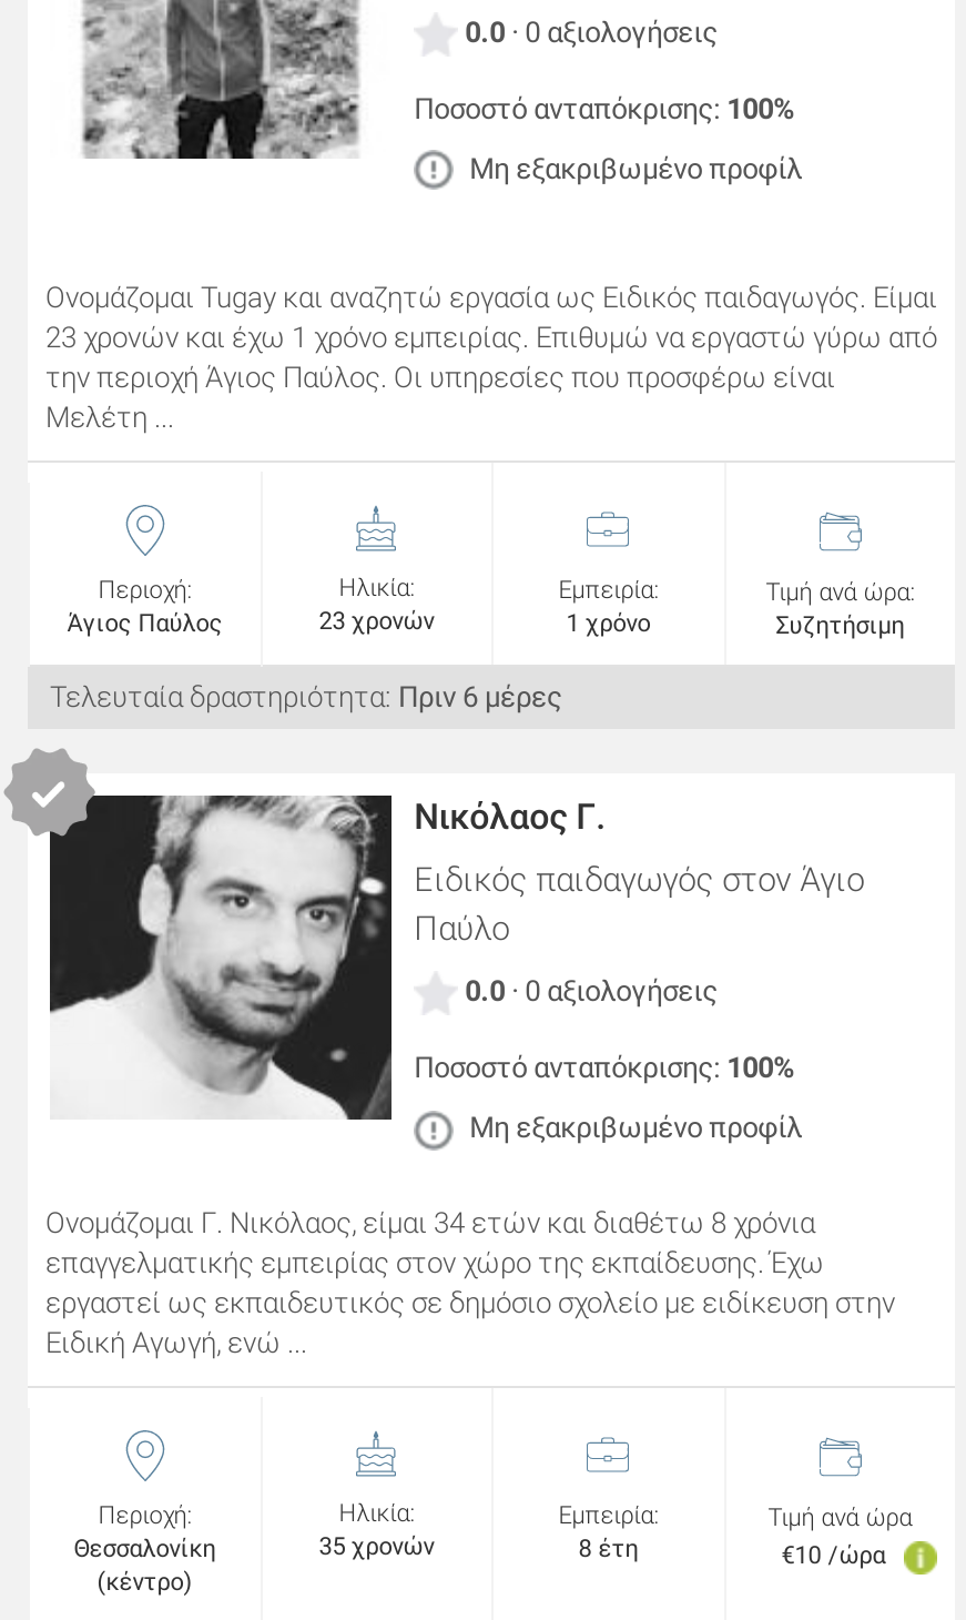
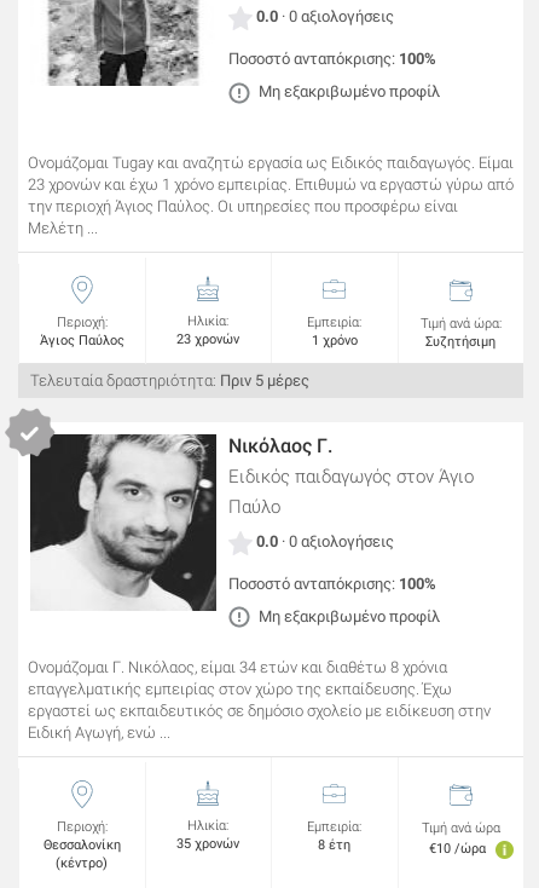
- Τελευταία δραστηριότητα: Πριν 6 μέρες
+ Τελευταία δραστηριότητα: Πριν 5 μέρες
